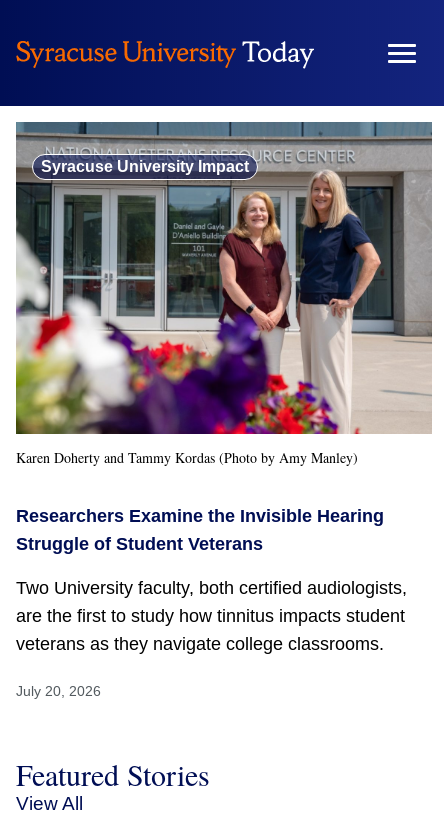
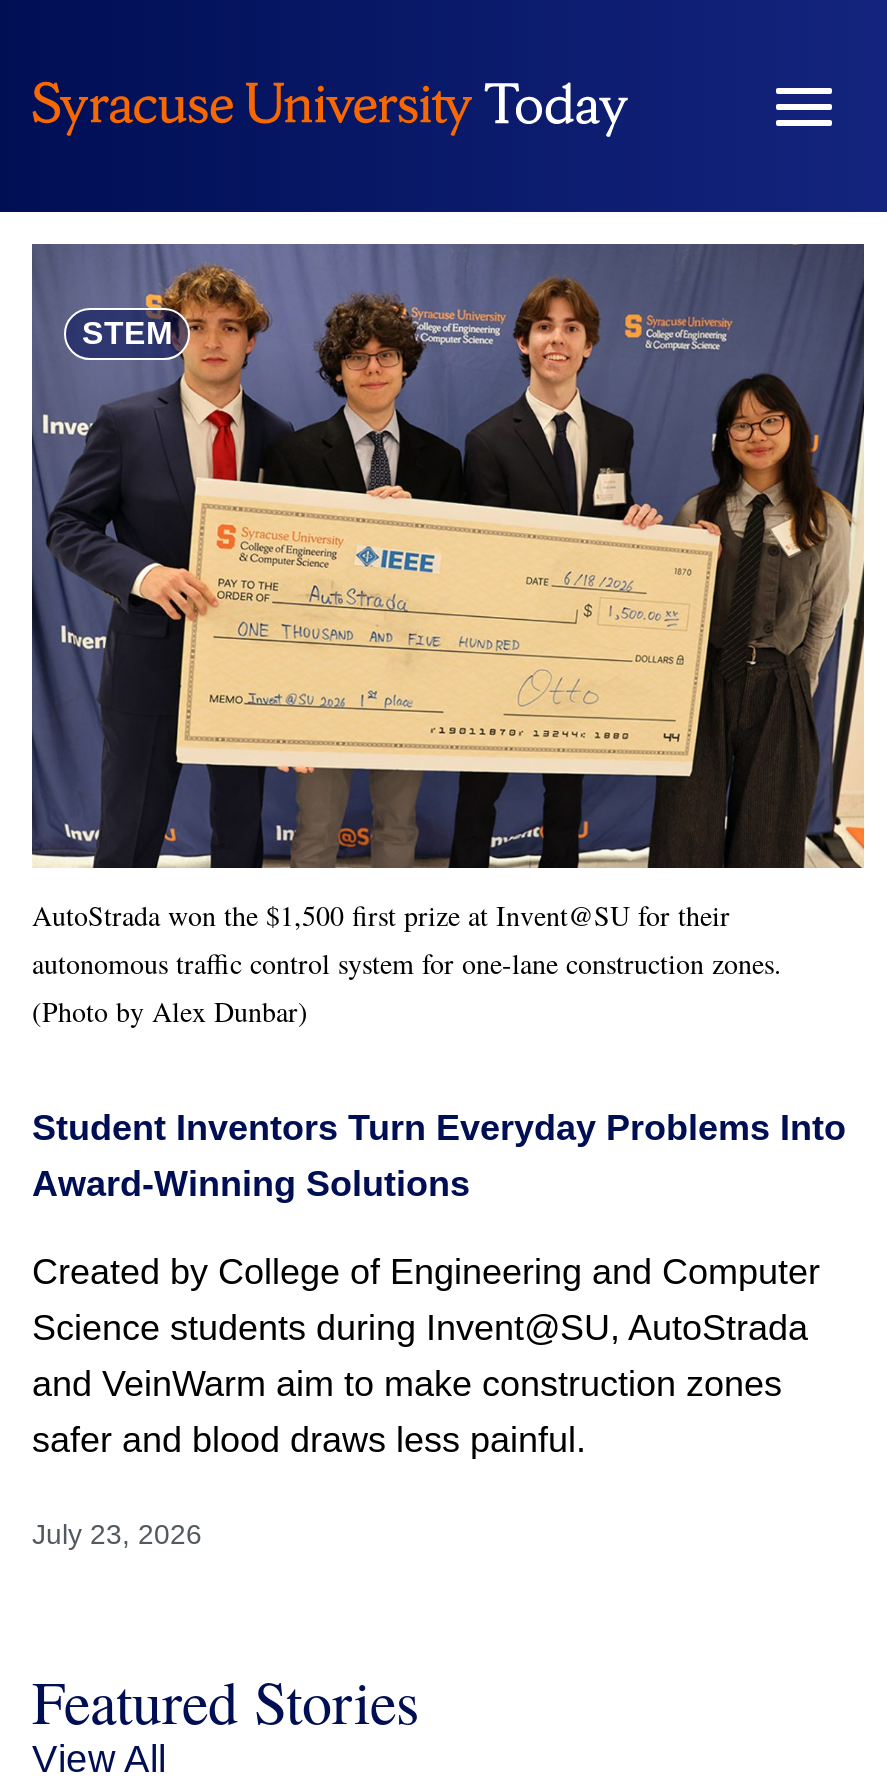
- [image]
- Syracuse University Impact
+ [image]
+ STEM

- Karen Doherty and Tammy Kordas (Photo by Amy Manley)
+ AutoStrada won the $1,500 first prize at Invent@SU for their
+ autonomous traffic control system for one-lane construction zones.
+ (Photo by Alex Dunbar)

- Researchers Examine the Invisible Hearing
- Struggle of Student Veterans
+ Student Inventors Turn Everyday Problems Into
+ Award-Winning Solutions

- Two University faculty, both certified audiologists,
- are the first to study how tinnitus impacts student
- veterans as they navigate college classrooms.
+ Created by College of Engineering and Computer
+ Science students during Invent@SU, AutoStrada
+ and VeinWarm aim to make construction zones
+ safer and blood draws less painful.

- July 20, 2026
+ July 23, 2026
